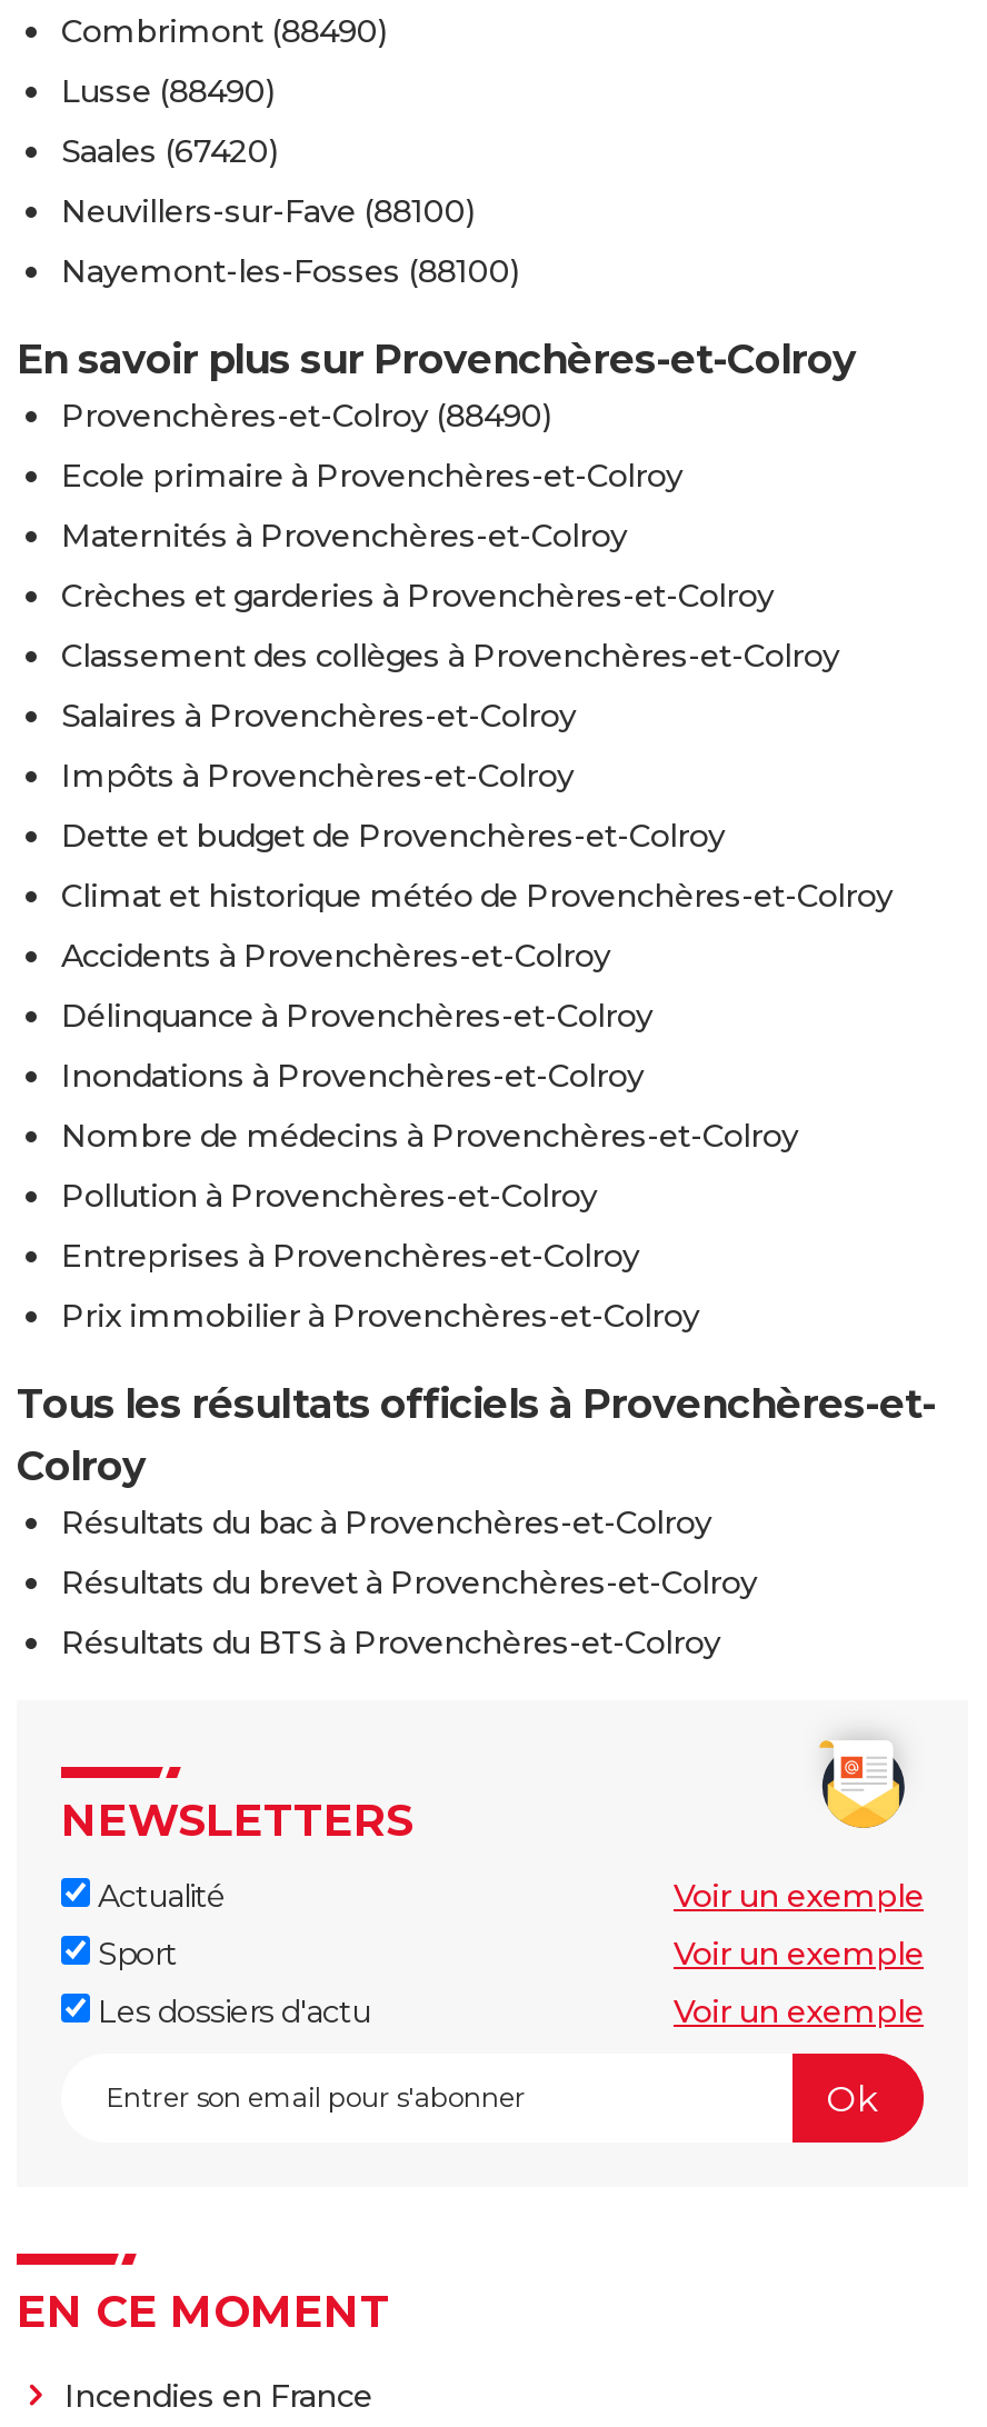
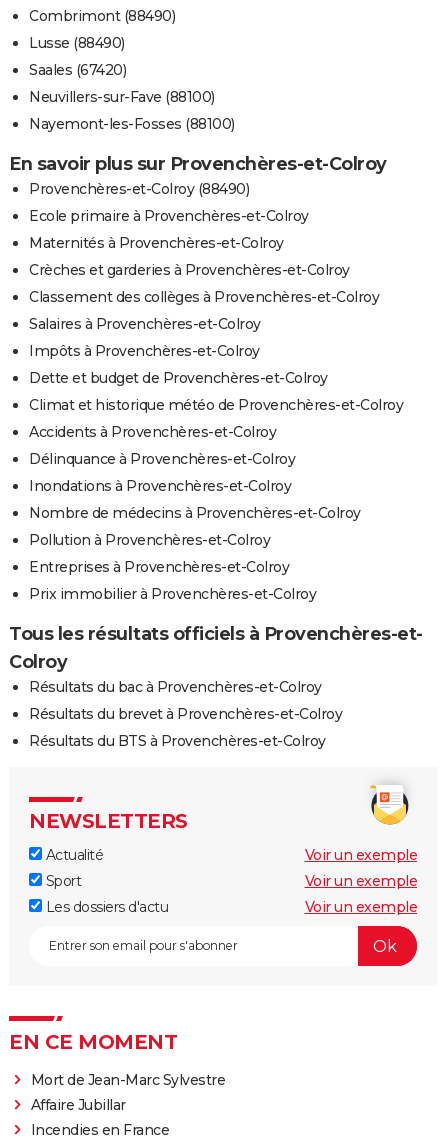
+ Mort de Jean-Marc Sylvestre
+ Affaire Jubillar
